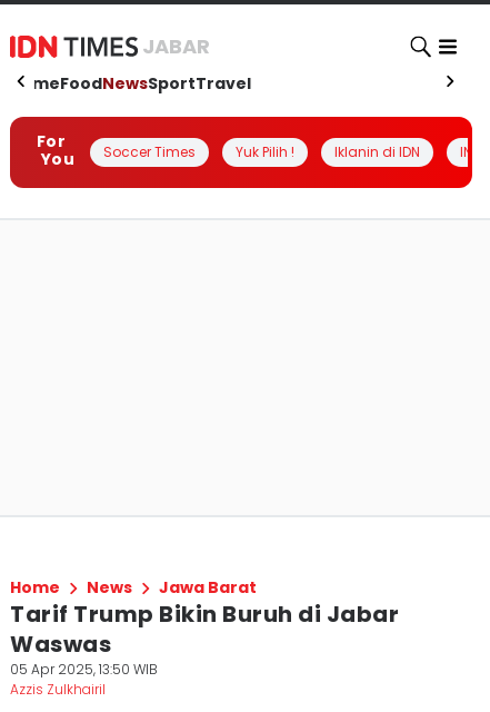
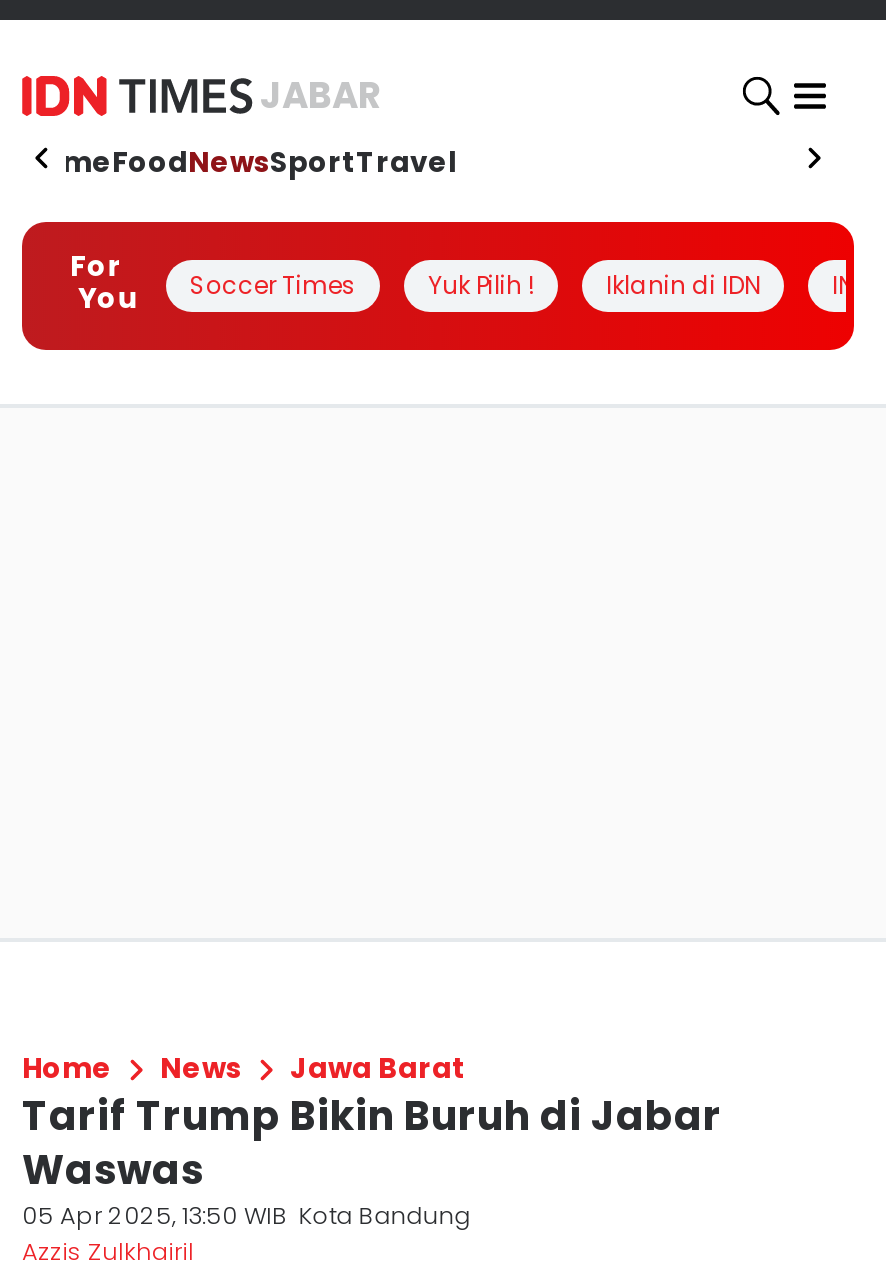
- 05 Apr 2025, 13:50 WIB
+ 05 Apr 2025, 13:50 WIB Kota Bandung
